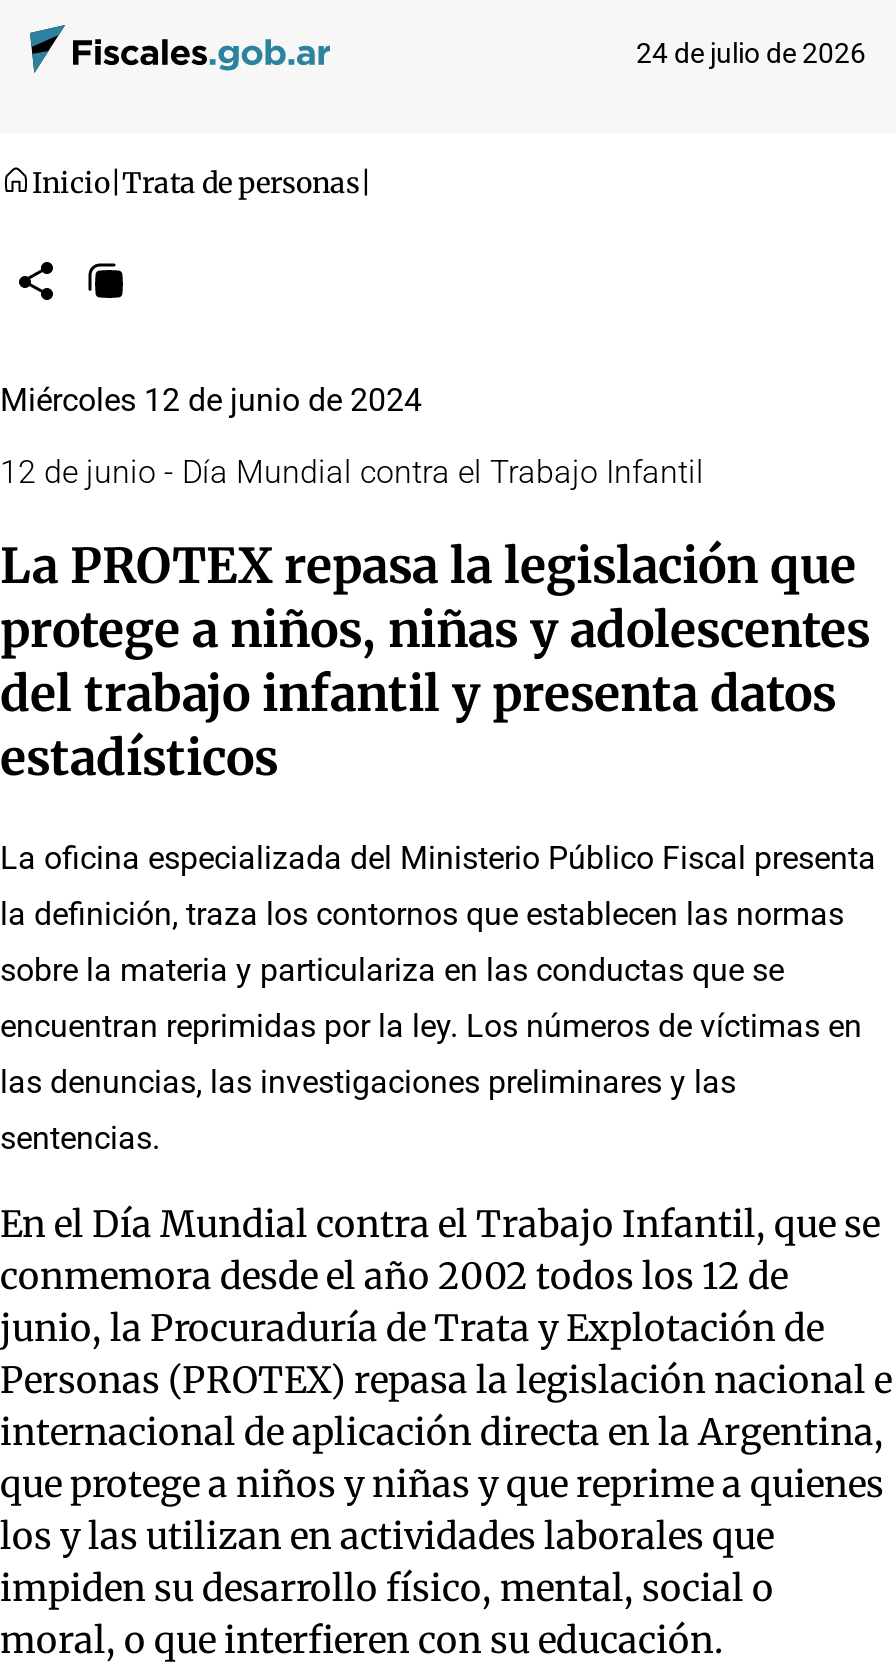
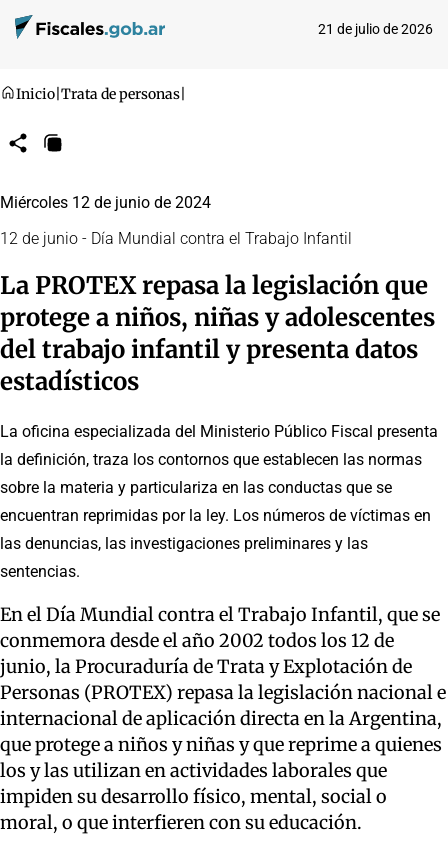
- 24 de julio de 2026
+ 21 de julio de 2026
